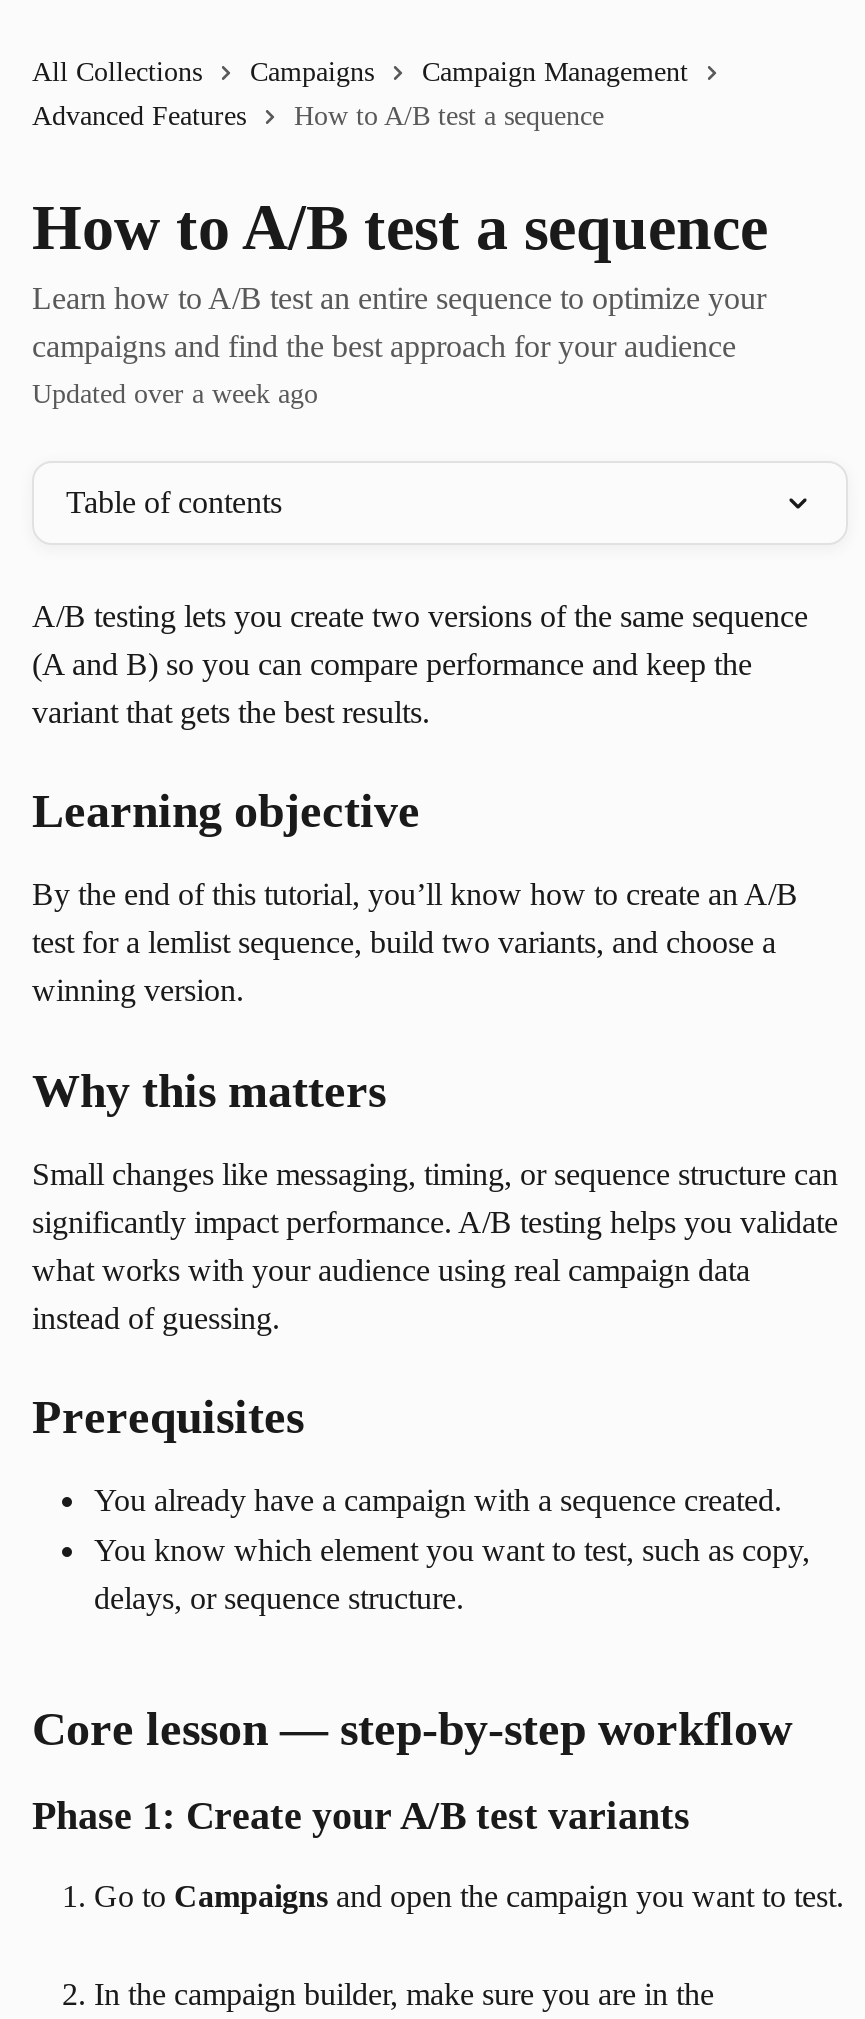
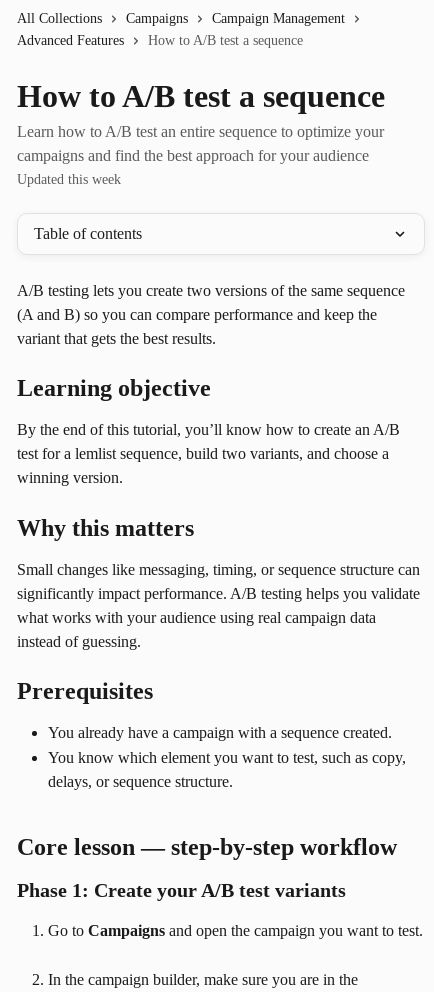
- Updated over a week ago
+ Updated this week
